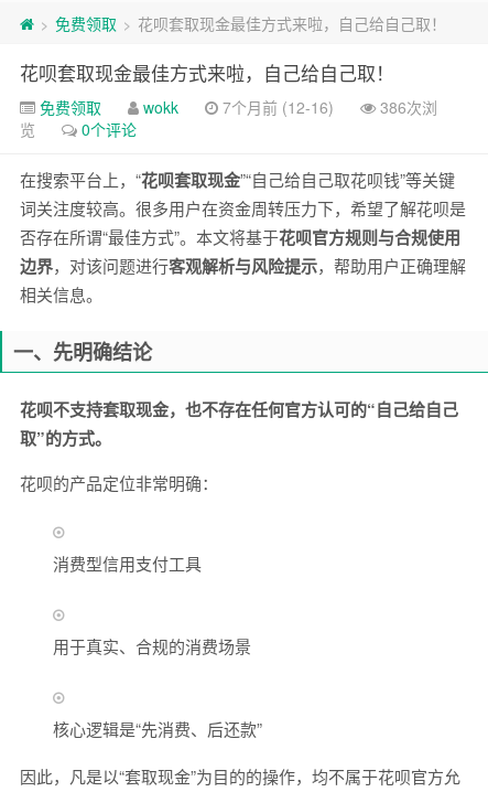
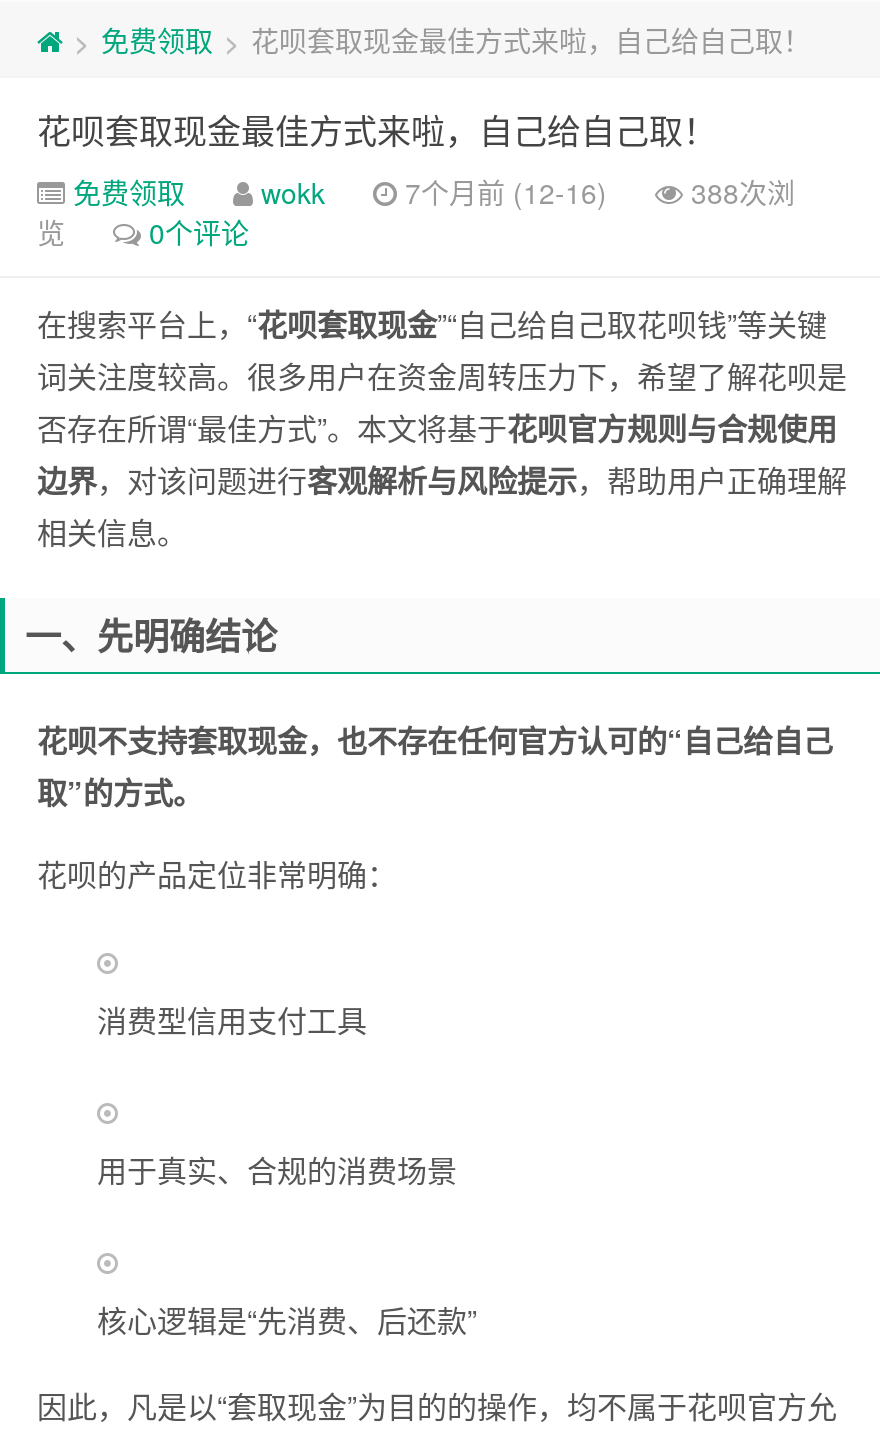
- 免费领取 wokk 7个月前 (12-16) 386次浏
+ 免费领取 wokk 7个月前 (12-16) 388次浏
